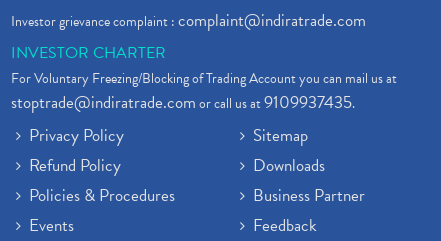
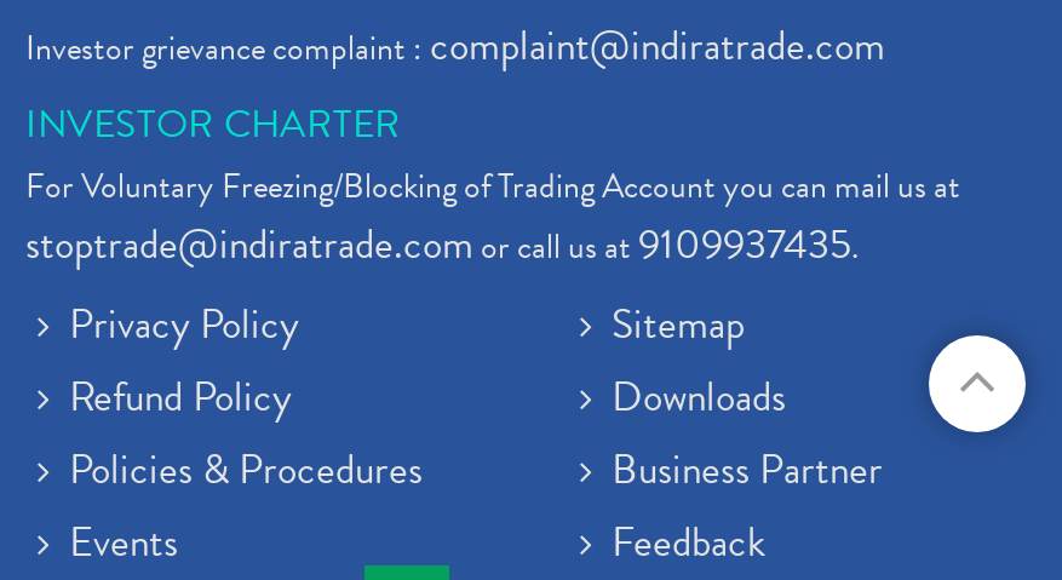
+ [image]
